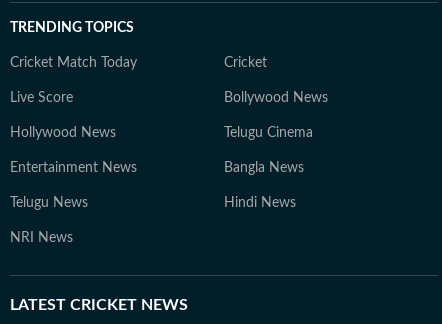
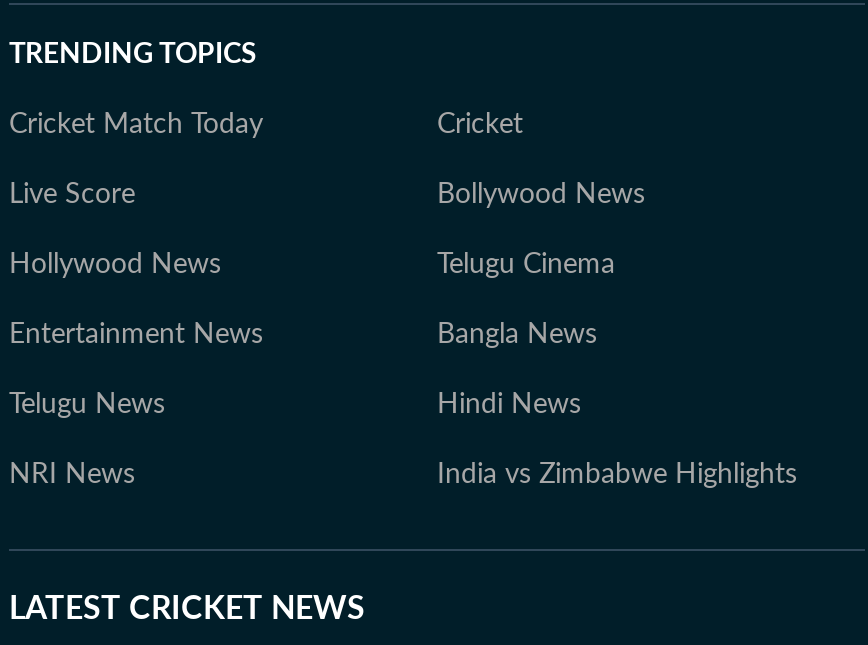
+ India vs Zimbabwe Highlights
